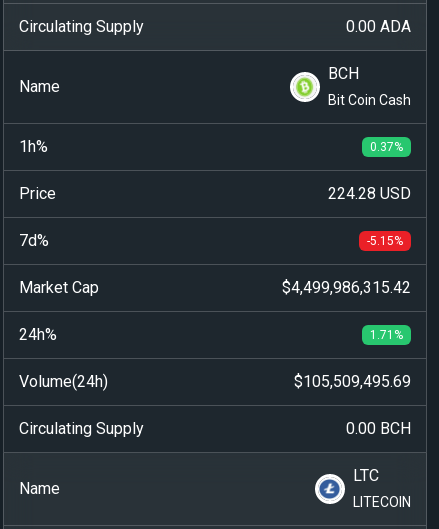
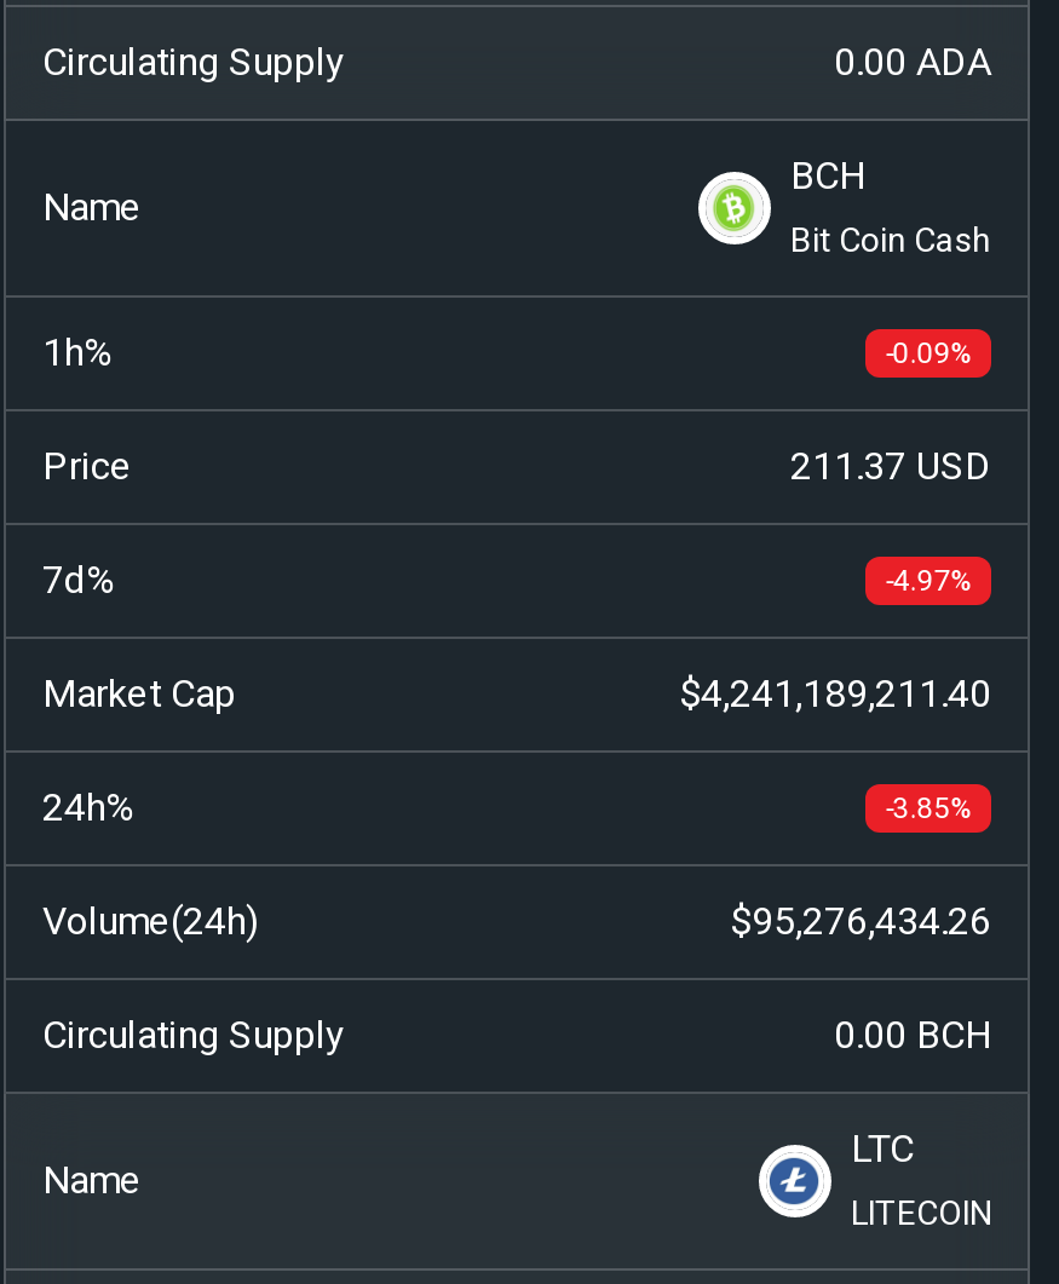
- 0.37%
+ -0.09%

- 224.28 USD
+ 211.37 USD

- -5.15%
+ -4.97%

- $4,499,986,315.42
+ $4,241,189,211.40

- 1.71%
+ -3.85%

- $105,509,495.69
+ $95,276,434.26
